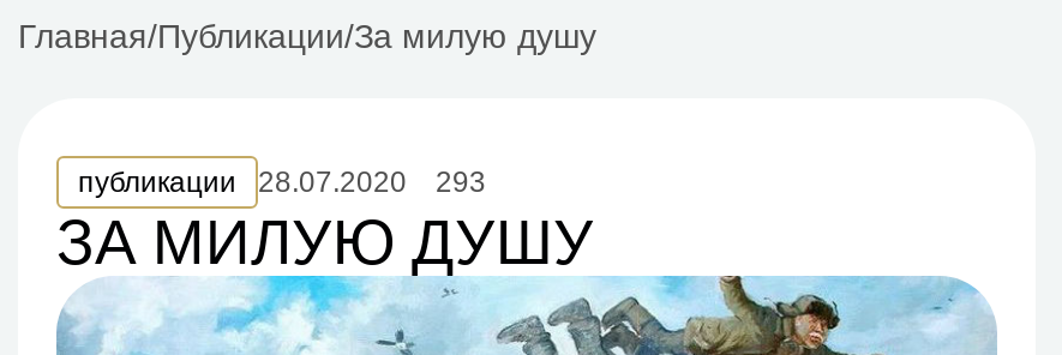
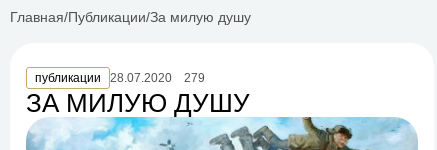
- публикации 28.07.2020 293
+ публикации 28.07.2020 279
